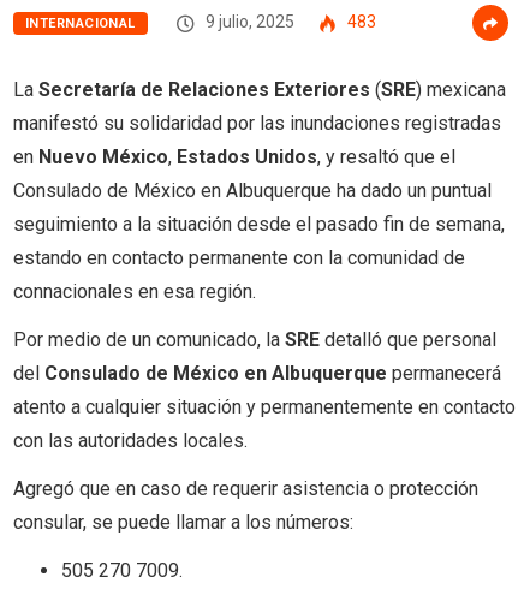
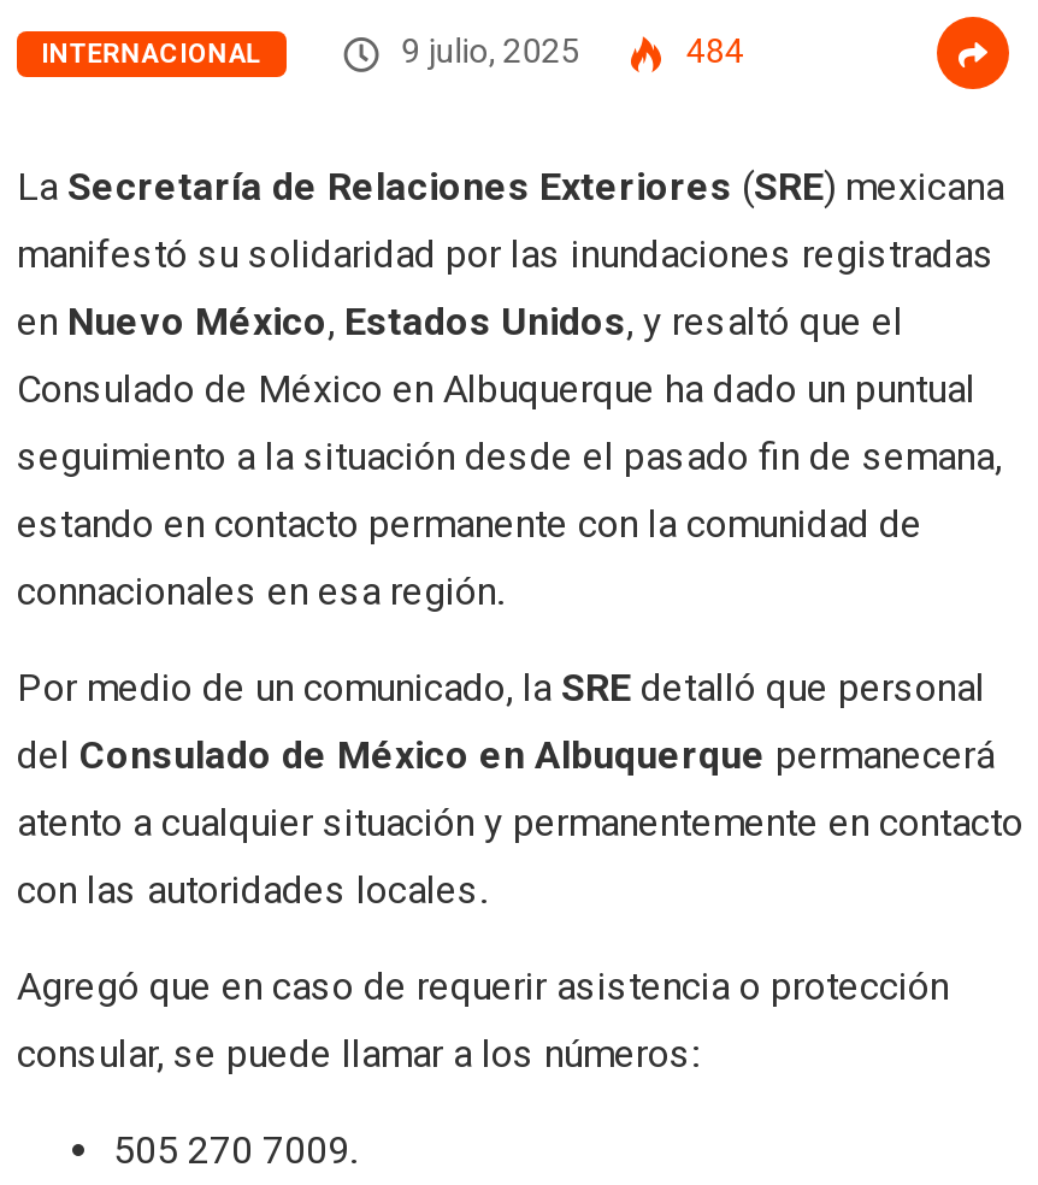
- 483
+ 484
